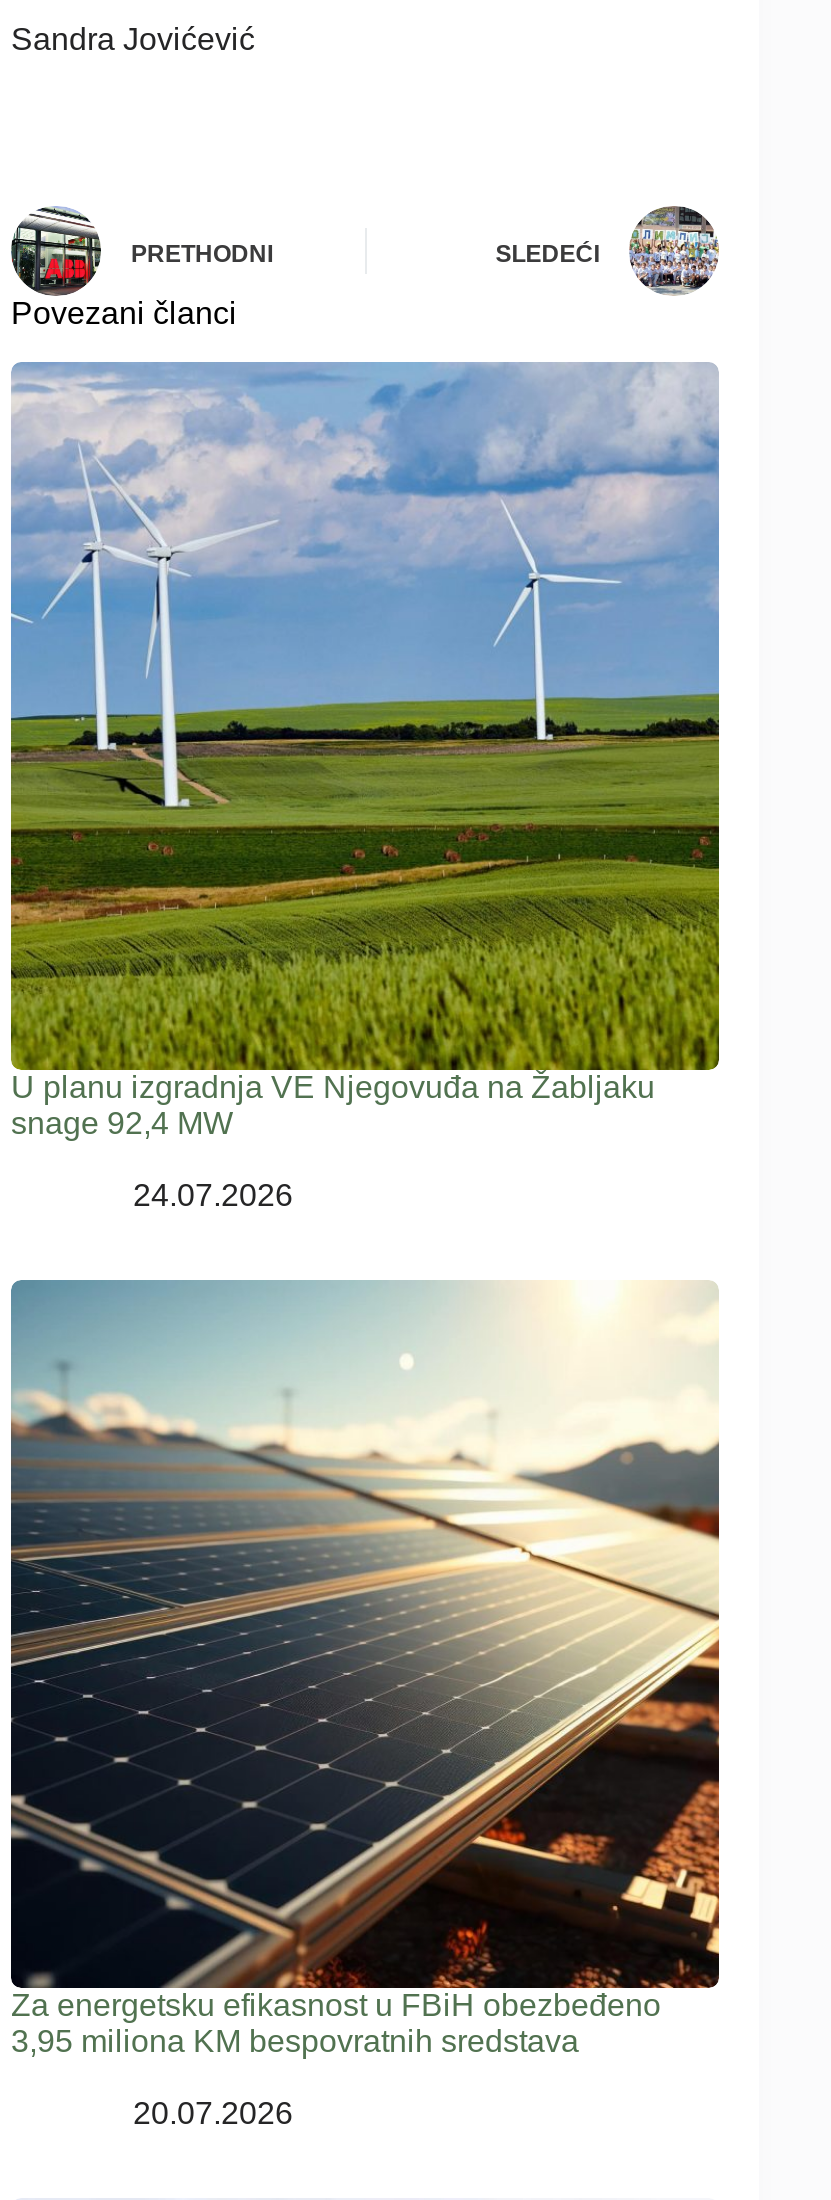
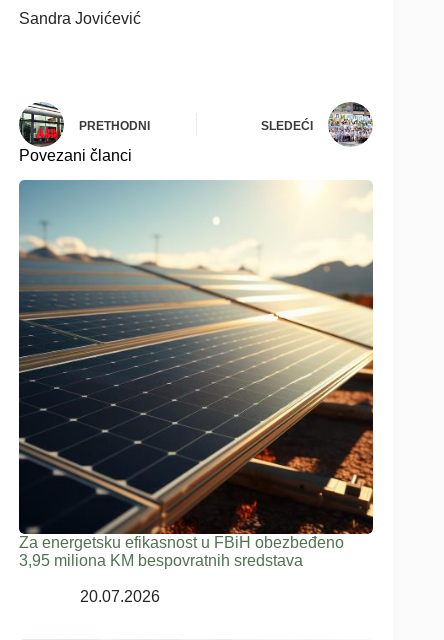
- [image]
- U planu izgradnja VE Njegovuđa na Žabljaku
- snage 92,4 MW
- 24.07.2026
